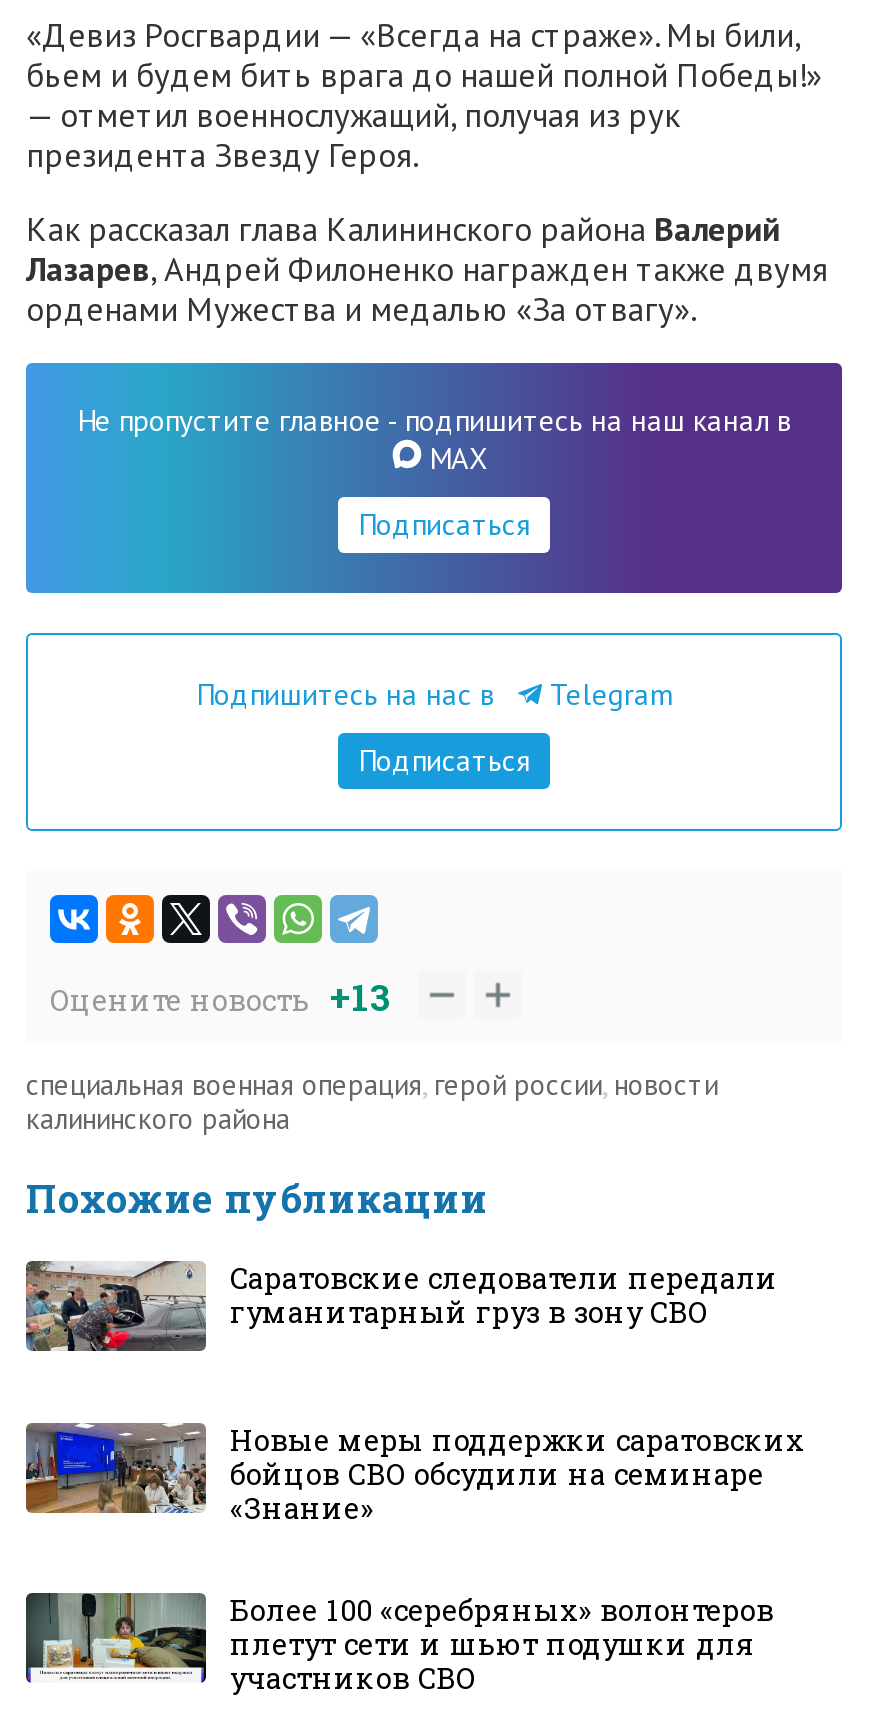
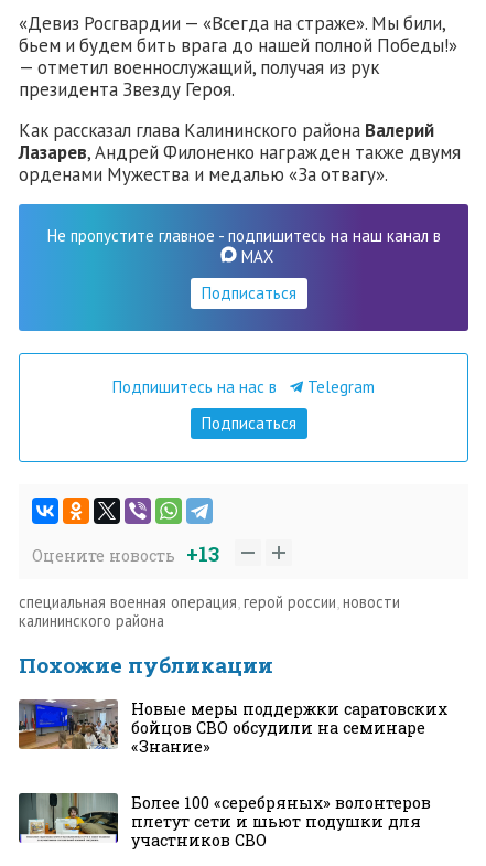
- [image]
- Саратовские следователи передали
- гуманитарный груз в зону СВО
